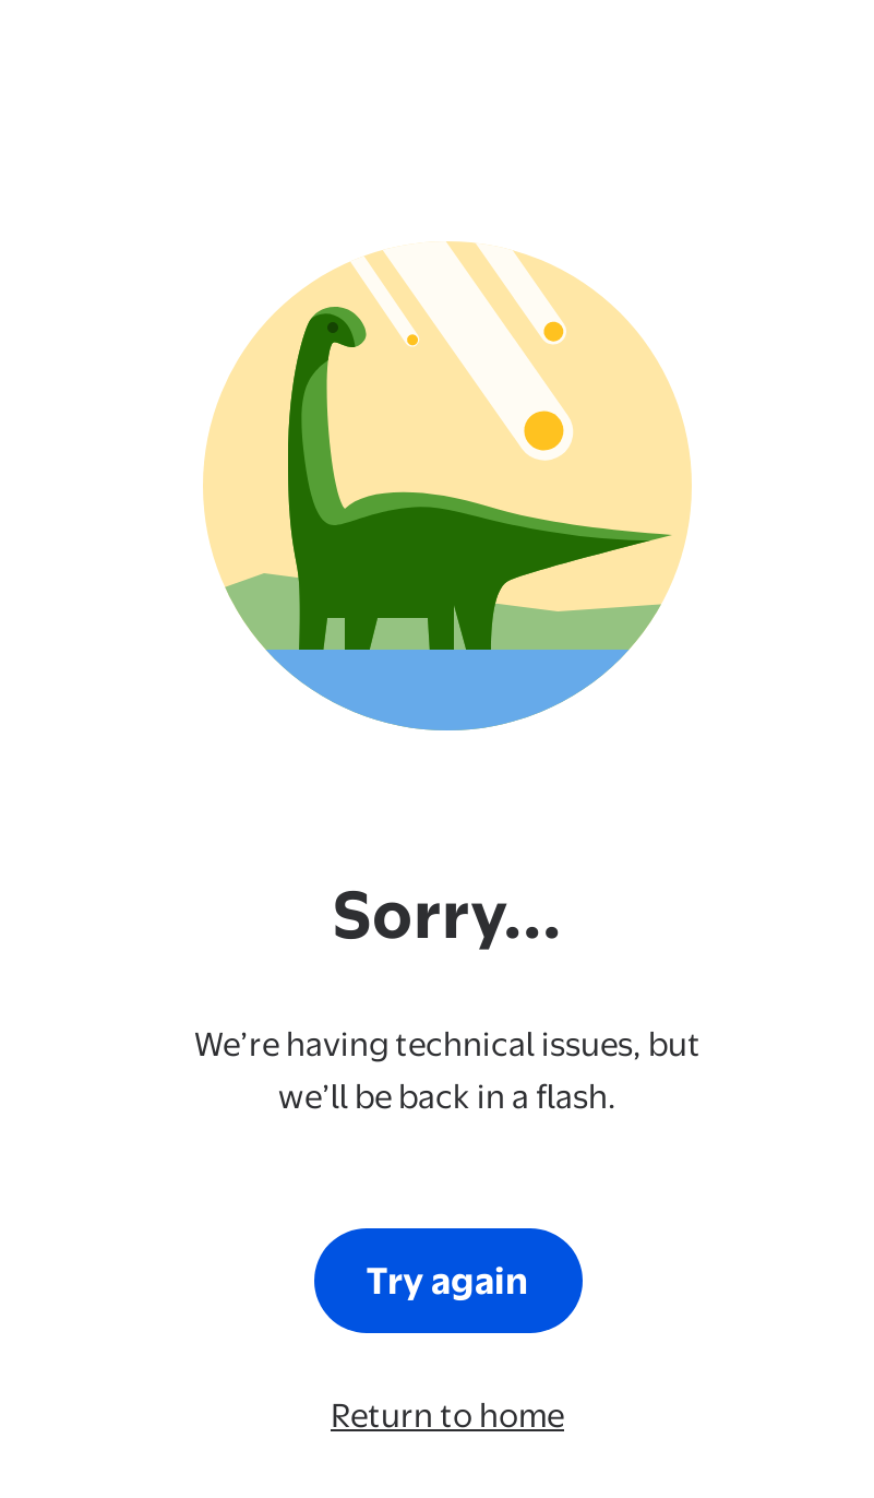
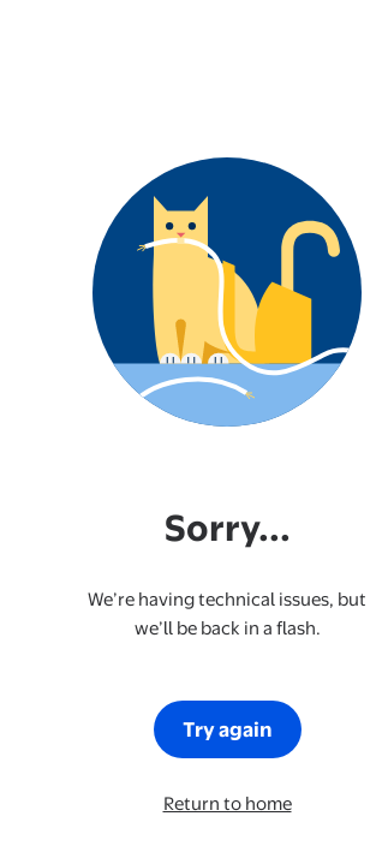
- [image]
+ [image]
